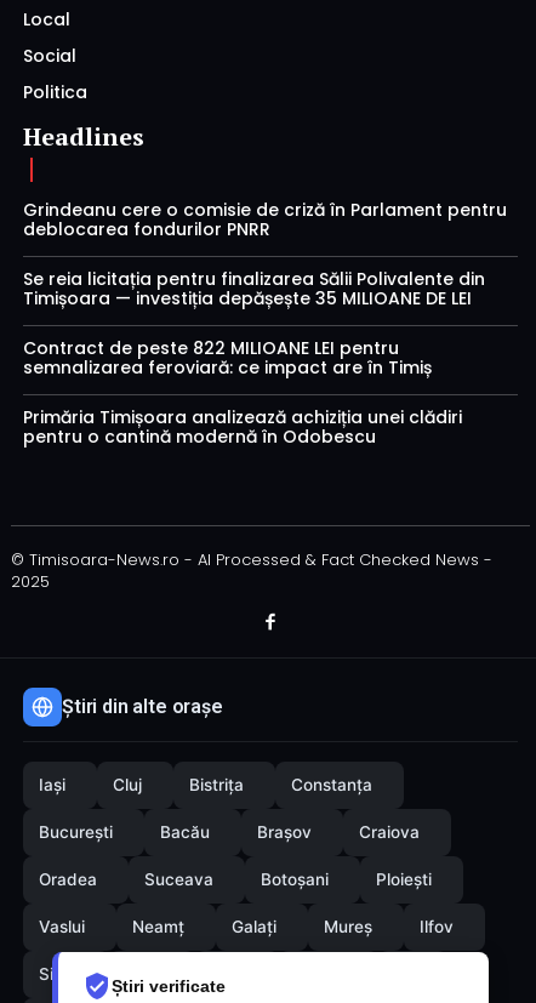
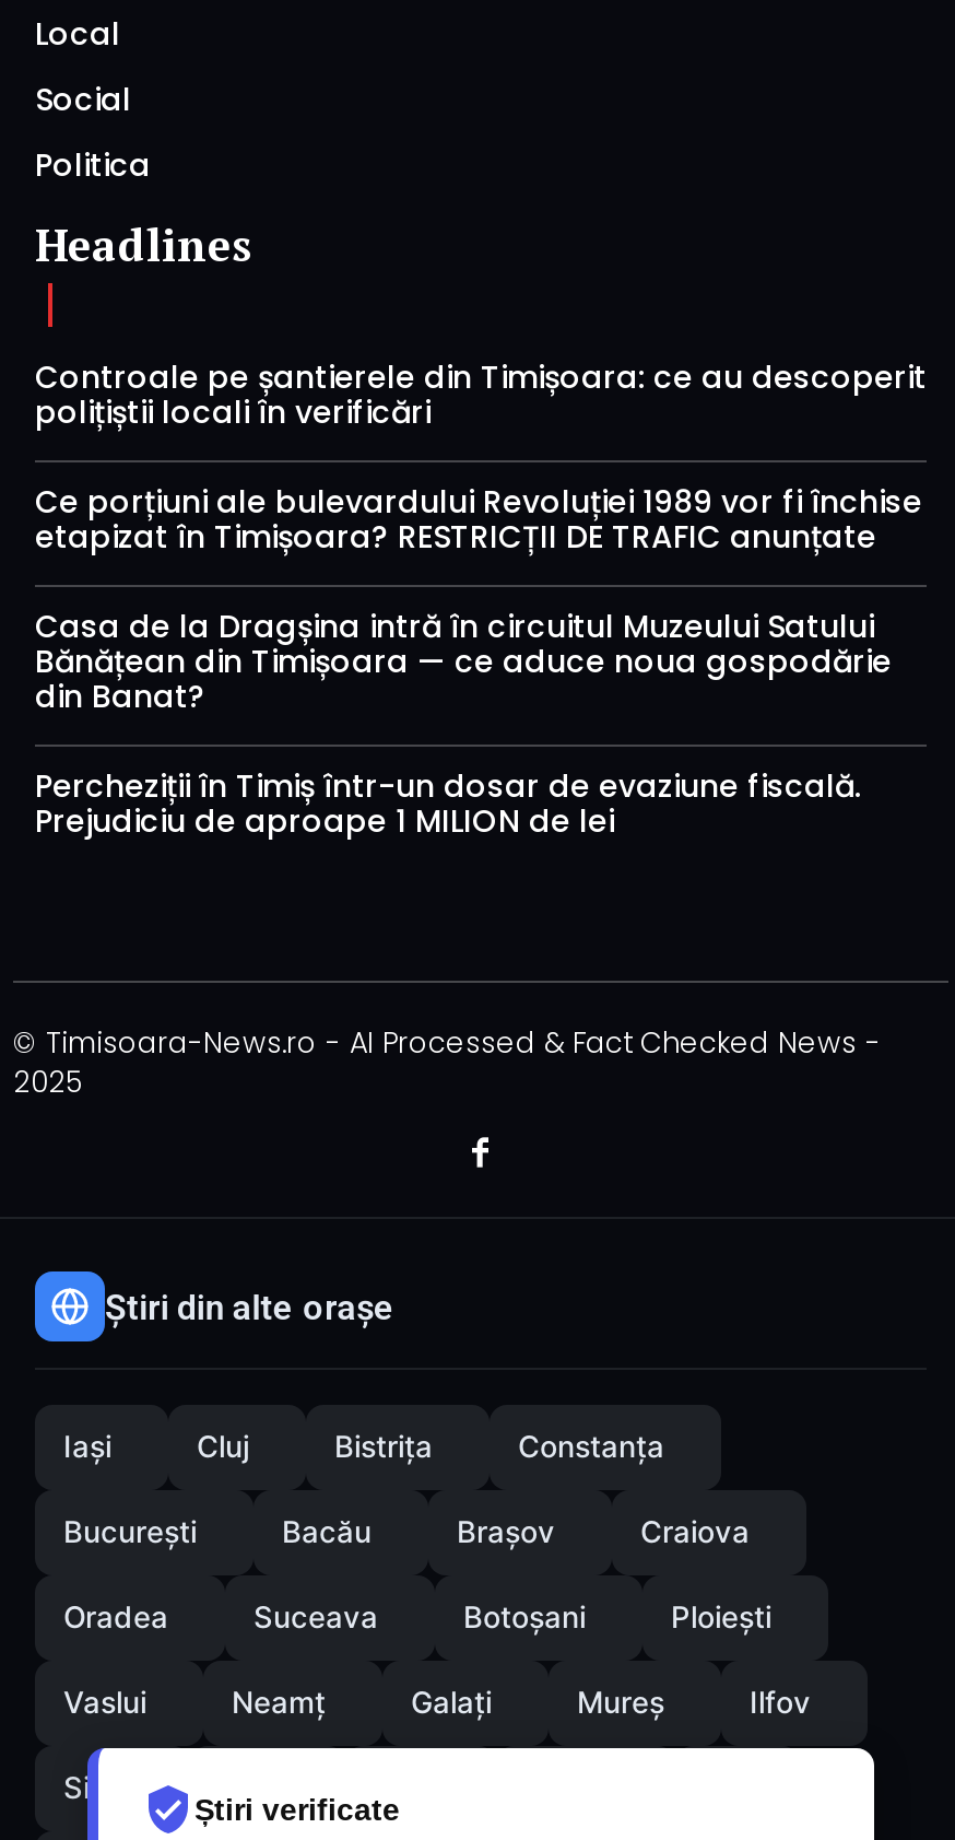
- Grindeanu cere o comisie de criză în Parlament pentru
- deblocarea fondurilor PNRR
+ Controale pe șantierele din Timișoara: ce au descoperit
+ polițiștii locali în verificări

- Se reia licitația pentru finalizarea Sălii Polivalente din
- Timișoara — investiția depășește 35 MILIOANE DE LEI
+ Ce porțiuni ale bulevardului Revoluției 1989 vor fi închise
+ etapizat în Timișoara? RESTRICȚII DE TRAFIC anunțate

- Contract de peste 822 MILIOANE LEI pentru
- semnalizarea feroviară: ce impact are în Timiș
+ Casa de la Dragșina intră în circuitul Muzeului Satului
+ Bănățean din Timișoara — ce aduce noua gospodărie
+ din Banat?

- Primăria Timișoara analizează achiziția unei clădiri
- pentru o cantină modernă în Odobescu
+ Percheziții în Timiș într-un dosar de evaziune fiscală.
+ Prejudiciu de aproape 1 MILION de lei
